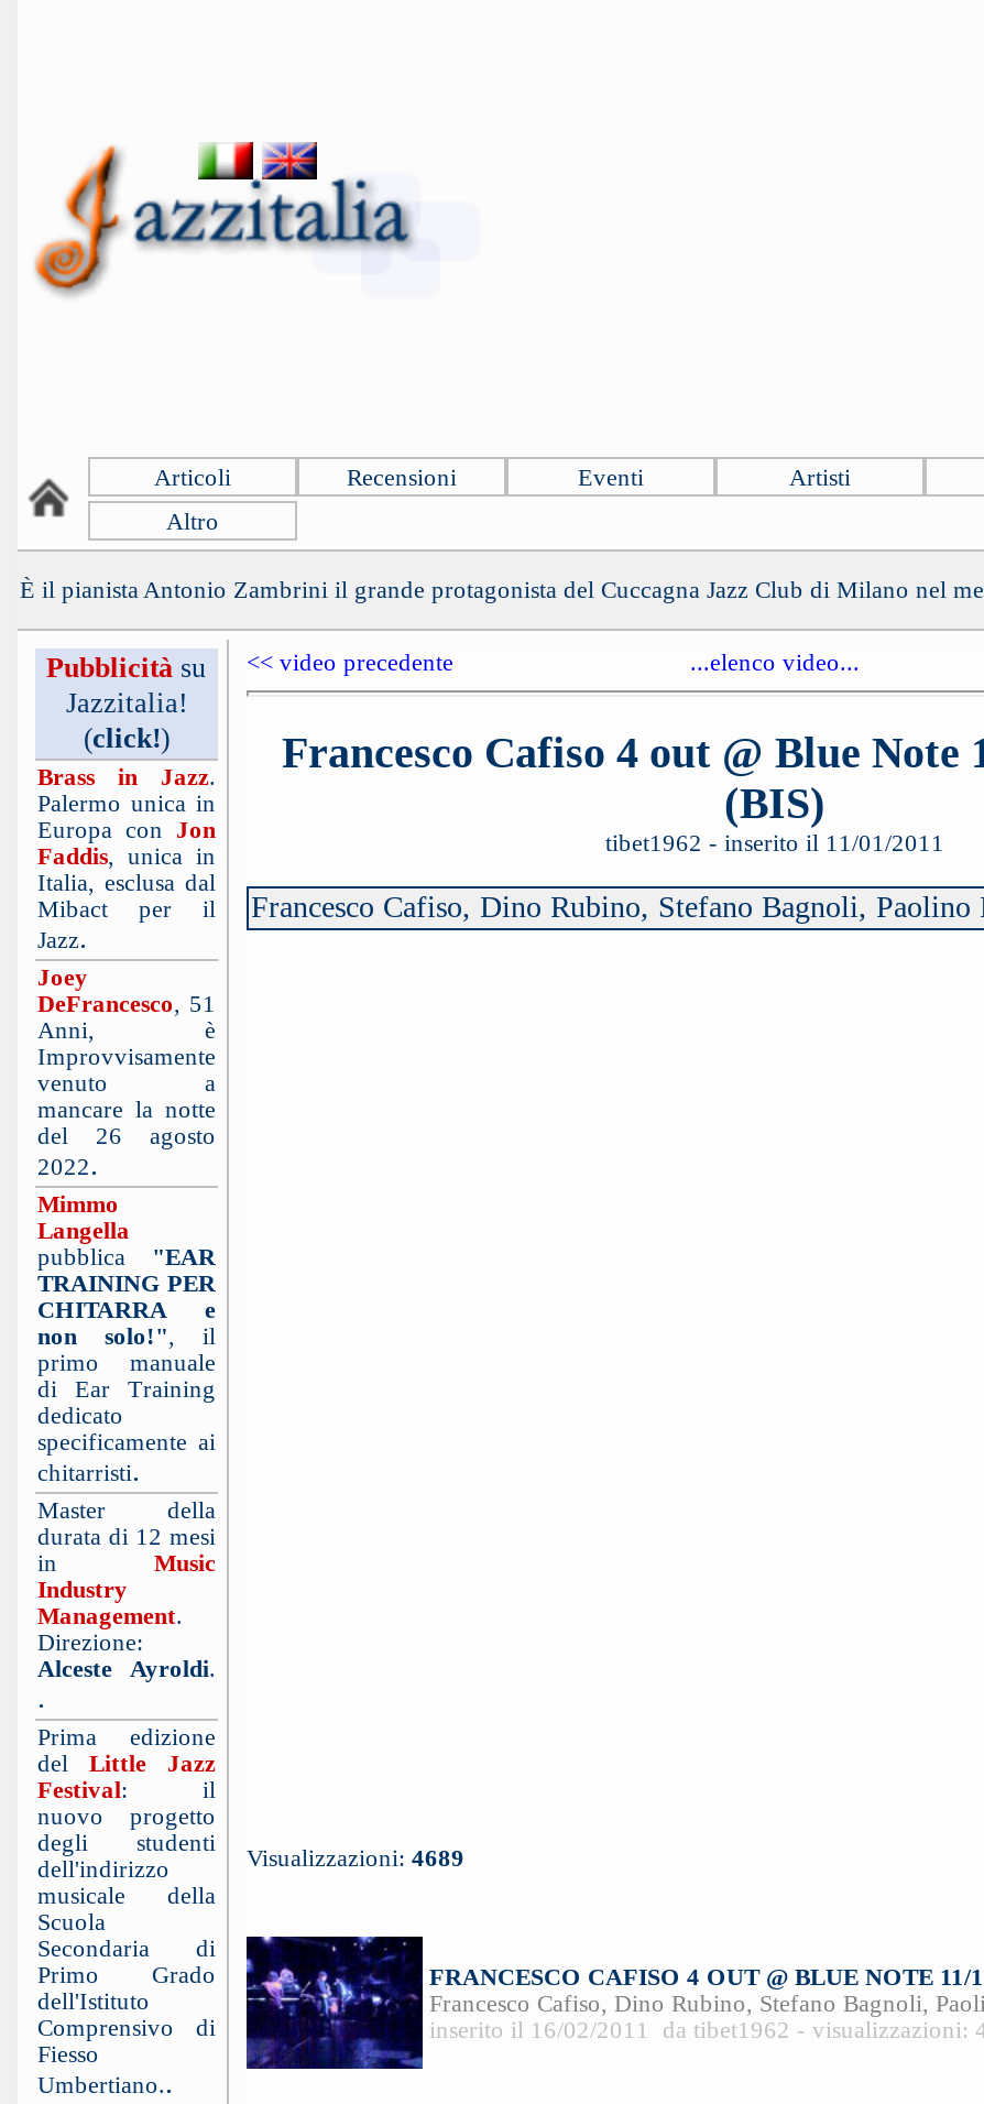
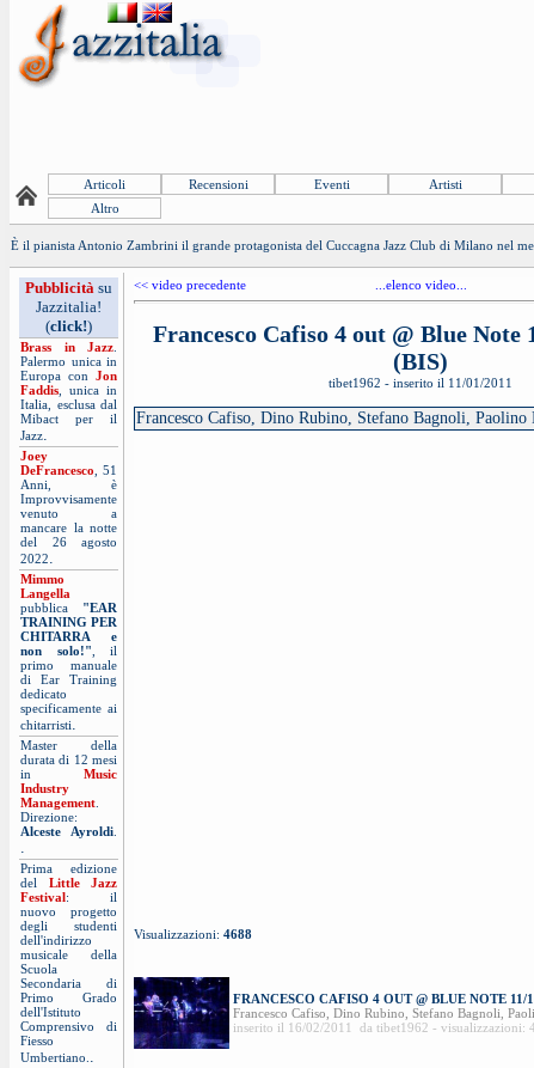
- Visualizzazioni: 4689
+ Visualizzazioni: 4688
